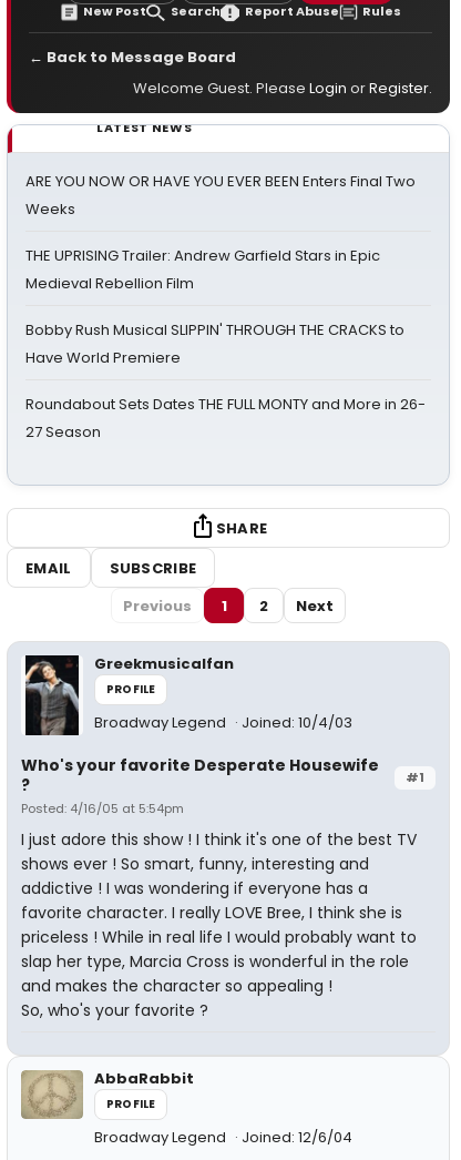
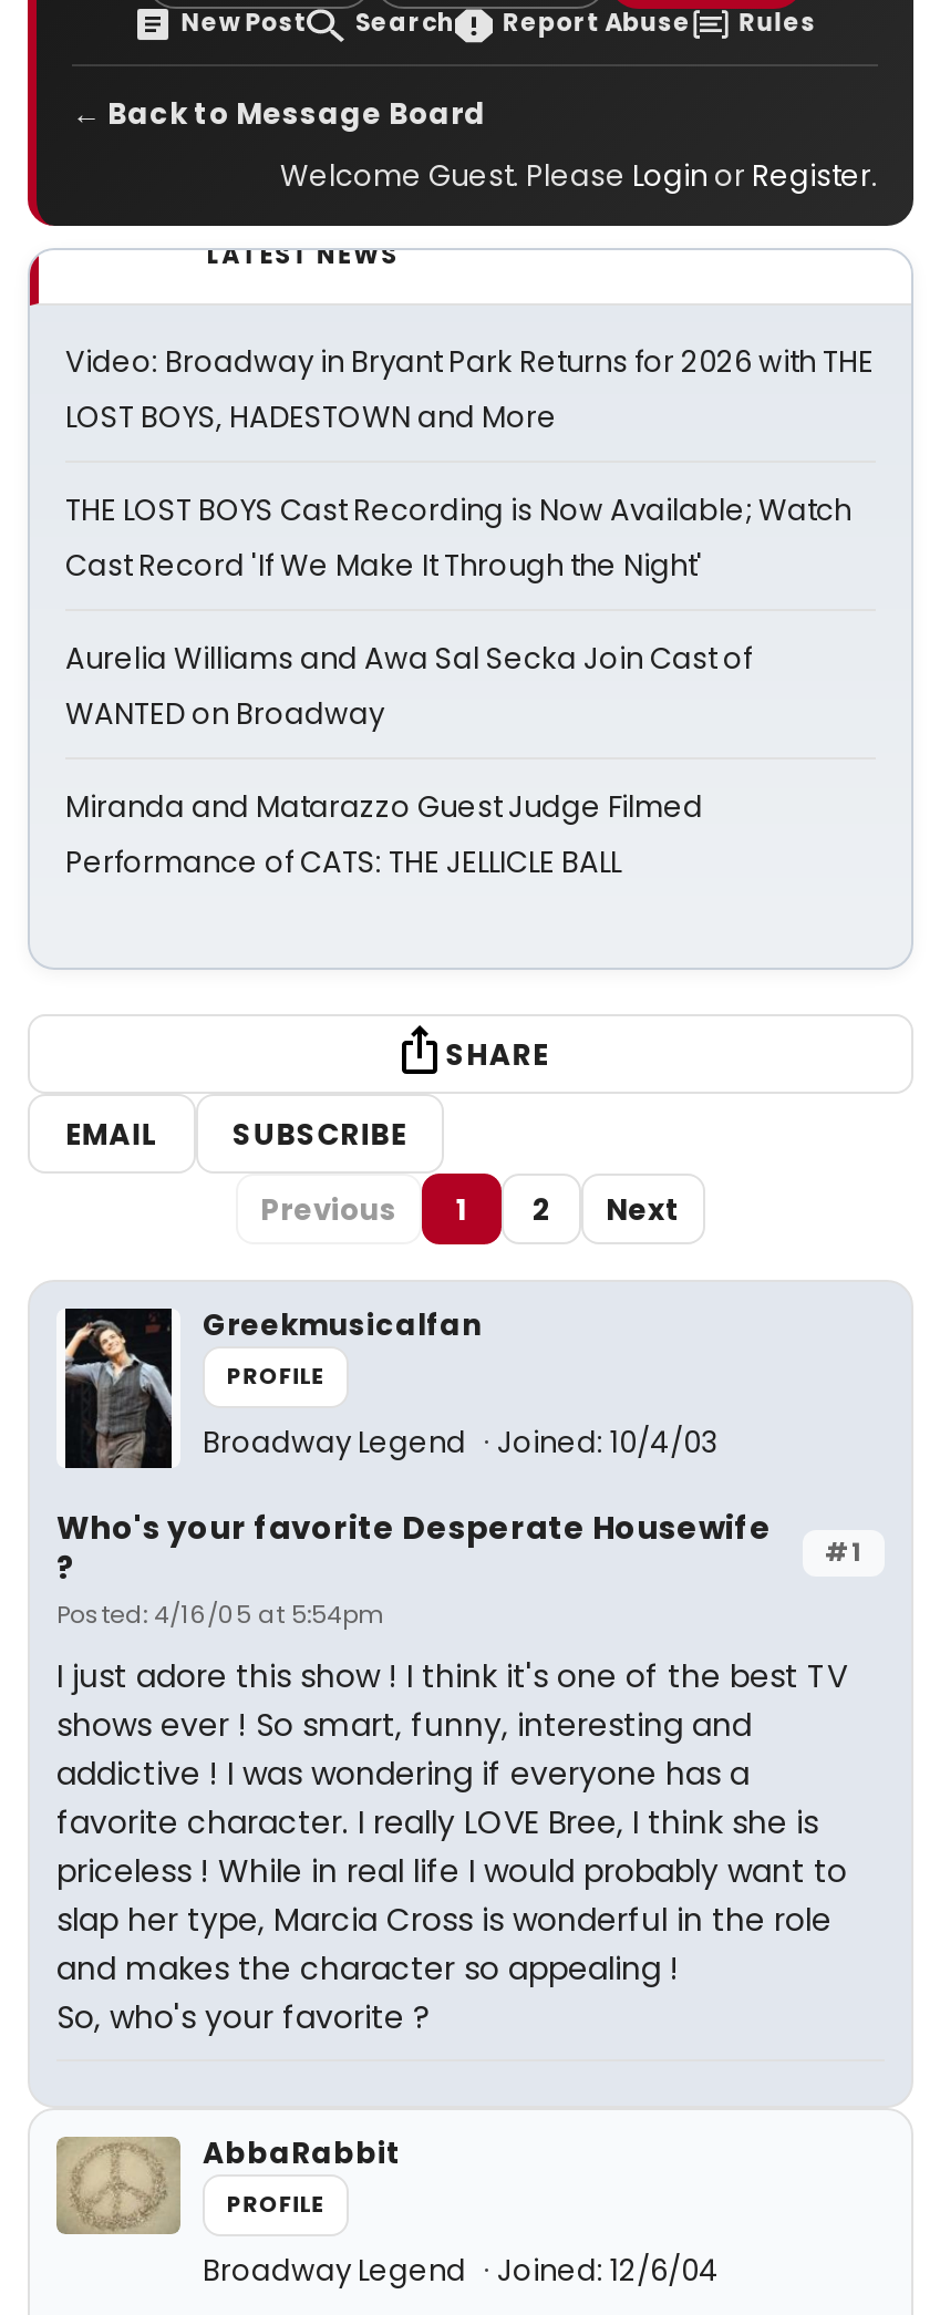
- ARE YOU NOW OR HAVE YOU EVER BEEN Enters Final Two
- Weeks
+ Video: Broadway in Bryant Park Returns for 2026 with THE
+ LOST BOYS, HADESTOWN and More

- THE UPRISING Trailer: Andrew Garfield Stars in Epic
- Medieval Rebellion Film
+ THE LOST BOYS Cast Recording is Now Available; Watch
+ Cast Record 'If We Make It Through the Night'

- Bobby Rush Musical SLIPPIN' THROUGH THE CRACKS to
- Have World Premiere
+ Aurelia Williams and Awa Sal Secka Join Cast of
+ WANTED on Broadway

- Roundabout Sets Dates THE FULL MONTY and More in 26-
- 27 Season
+ Miranda and Matarazzo Guest Judge Filmed
+ Performance of CATS: THE JELLICLE BALL
